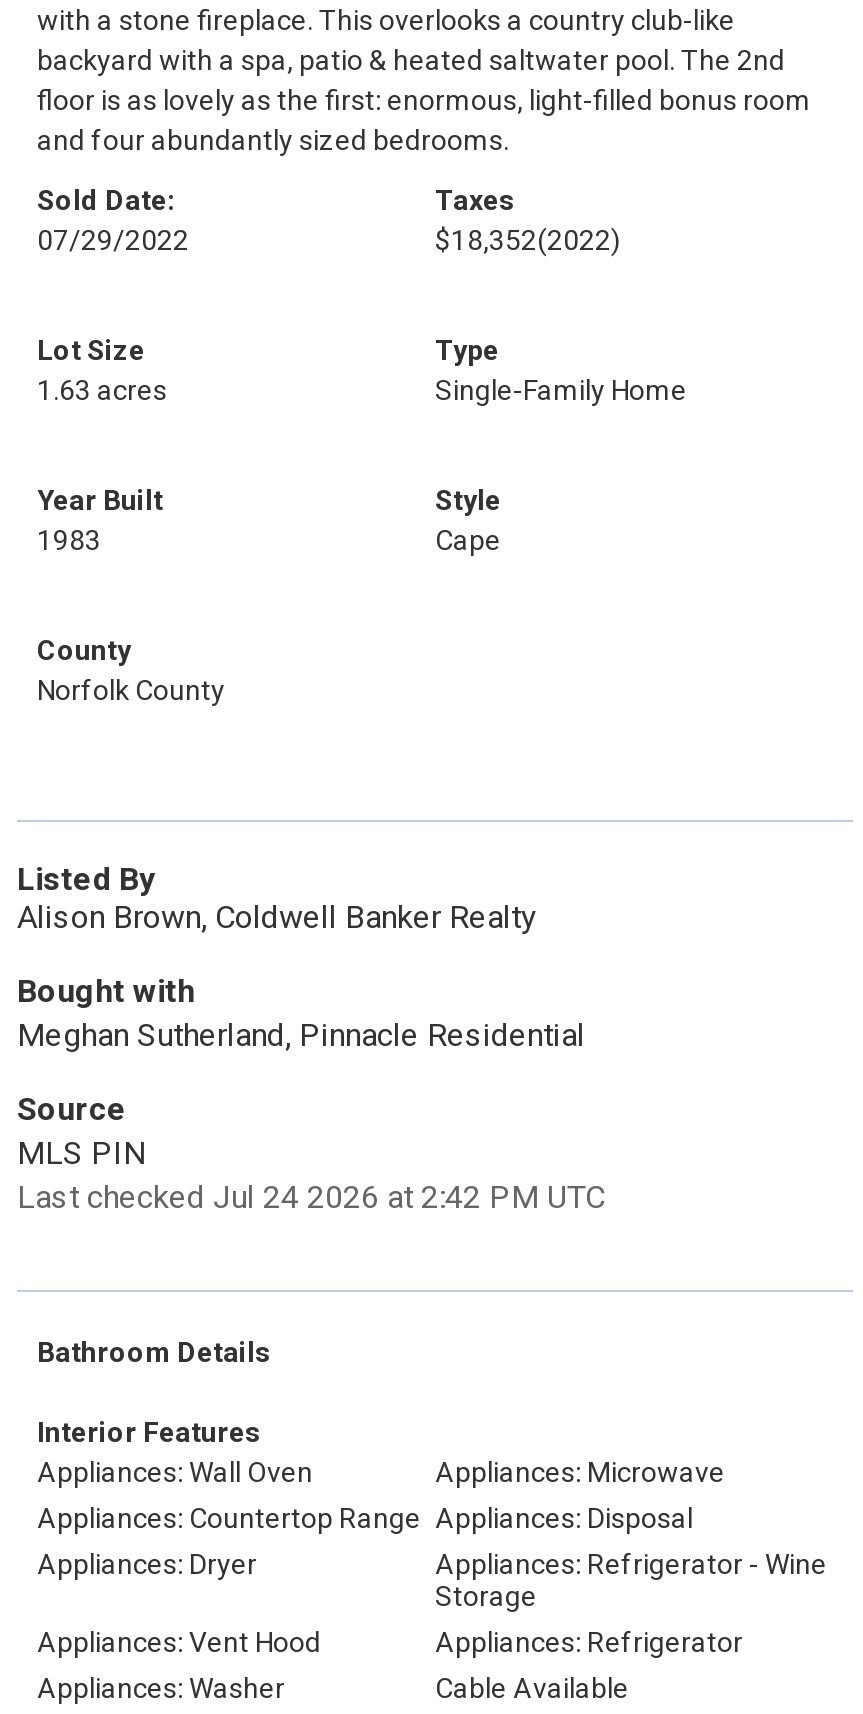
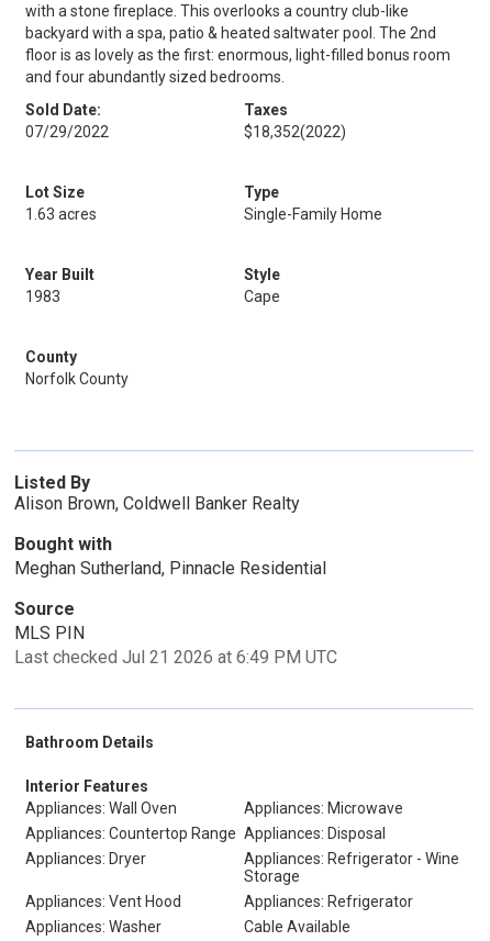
- Last checked Jul 24 2026 at 2:42 PM UTC
+ Last checked Jul 21 2026 at 6:49 PM UTC
